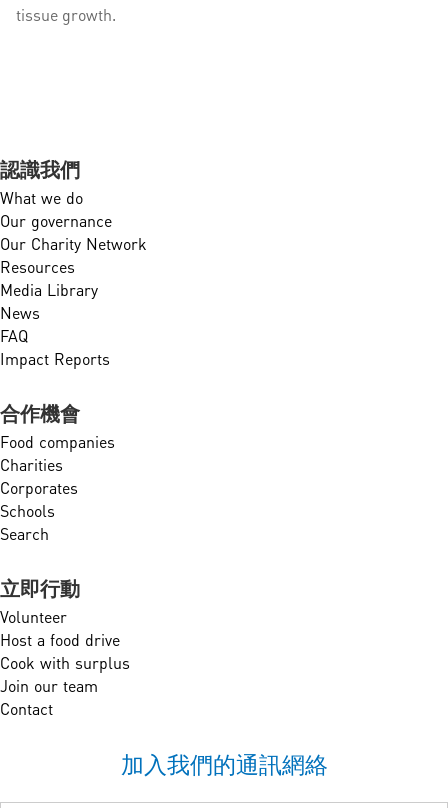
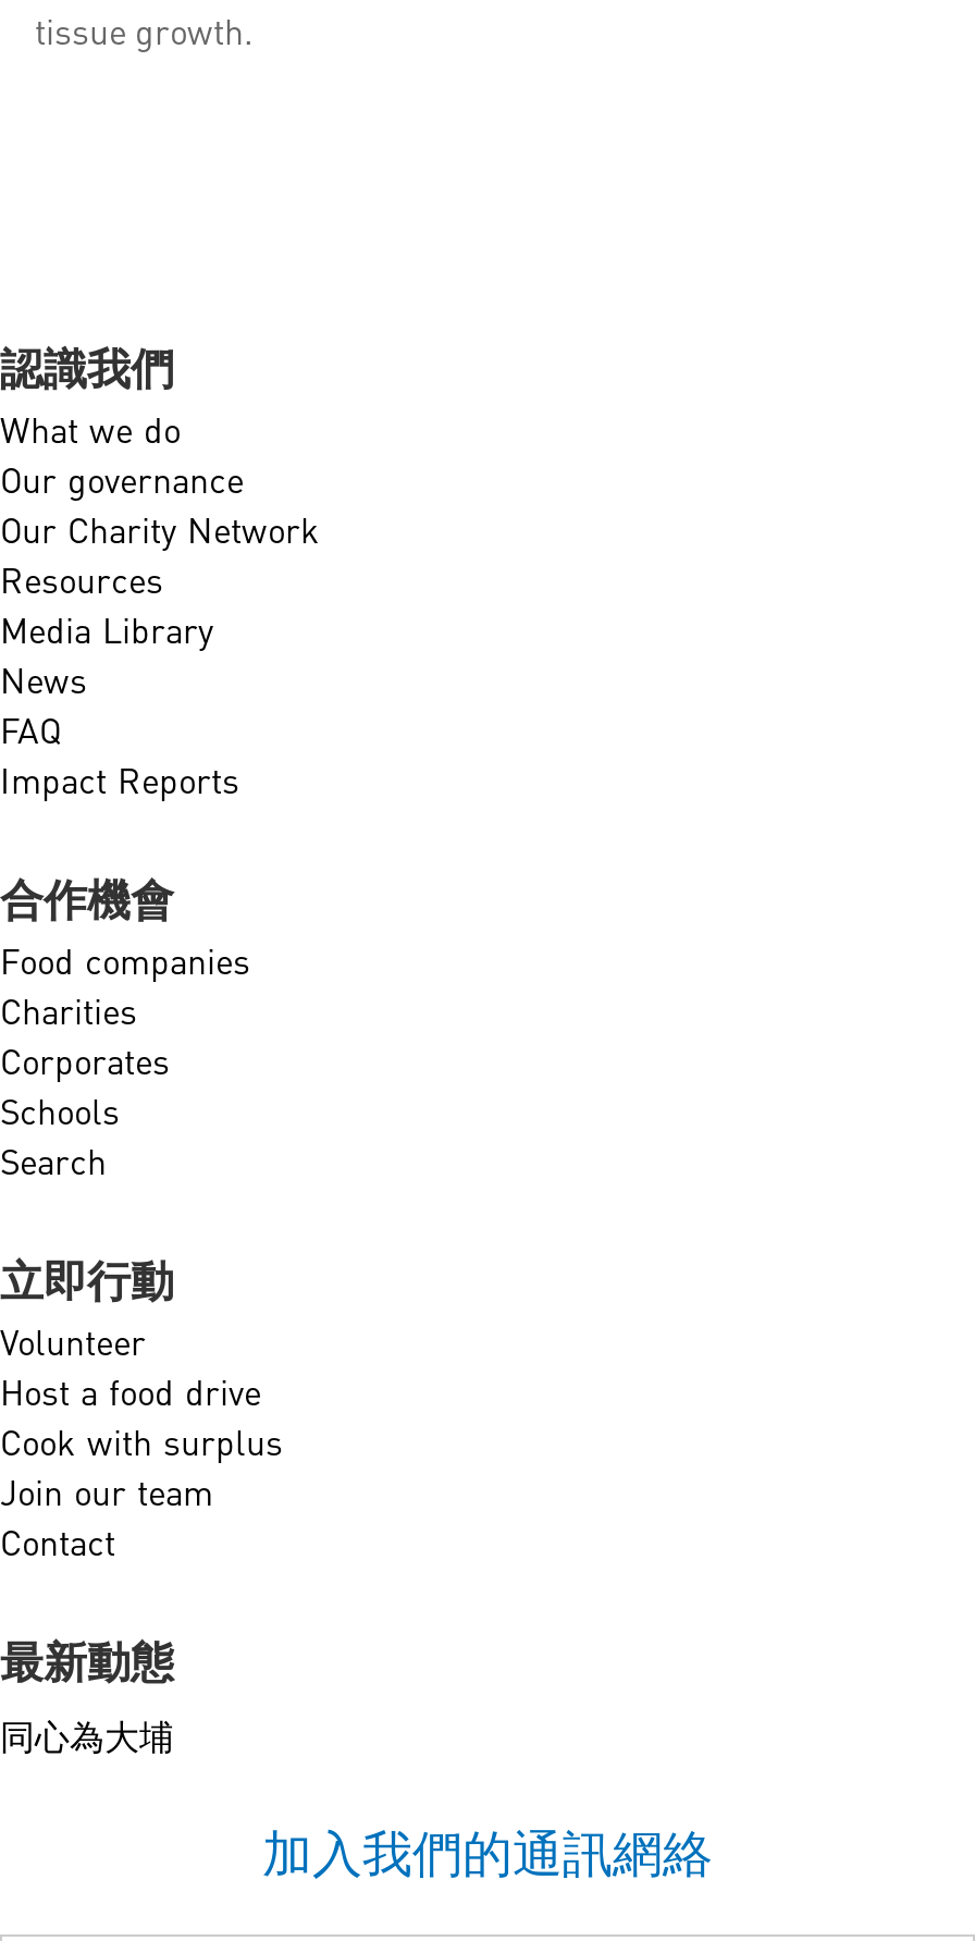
+ 最新動態
+ 同心為大埔
